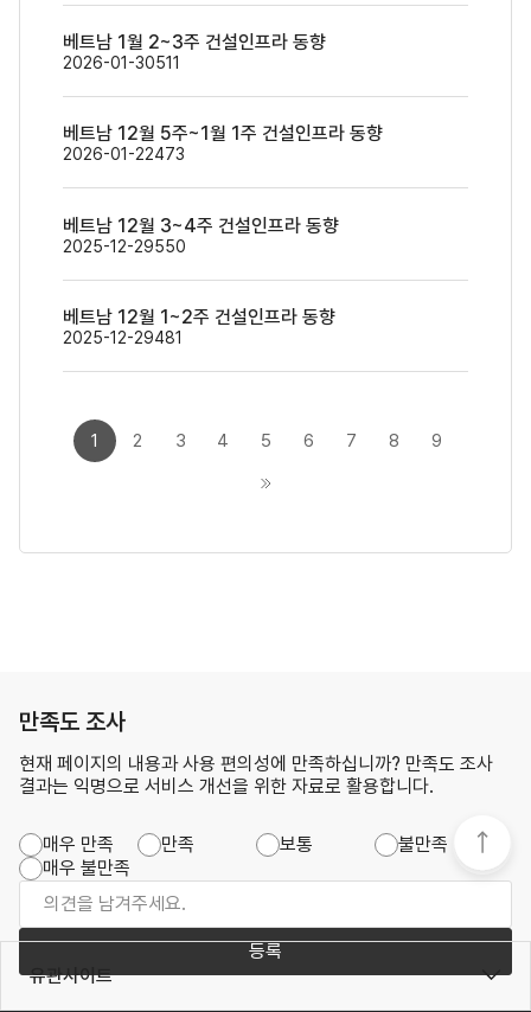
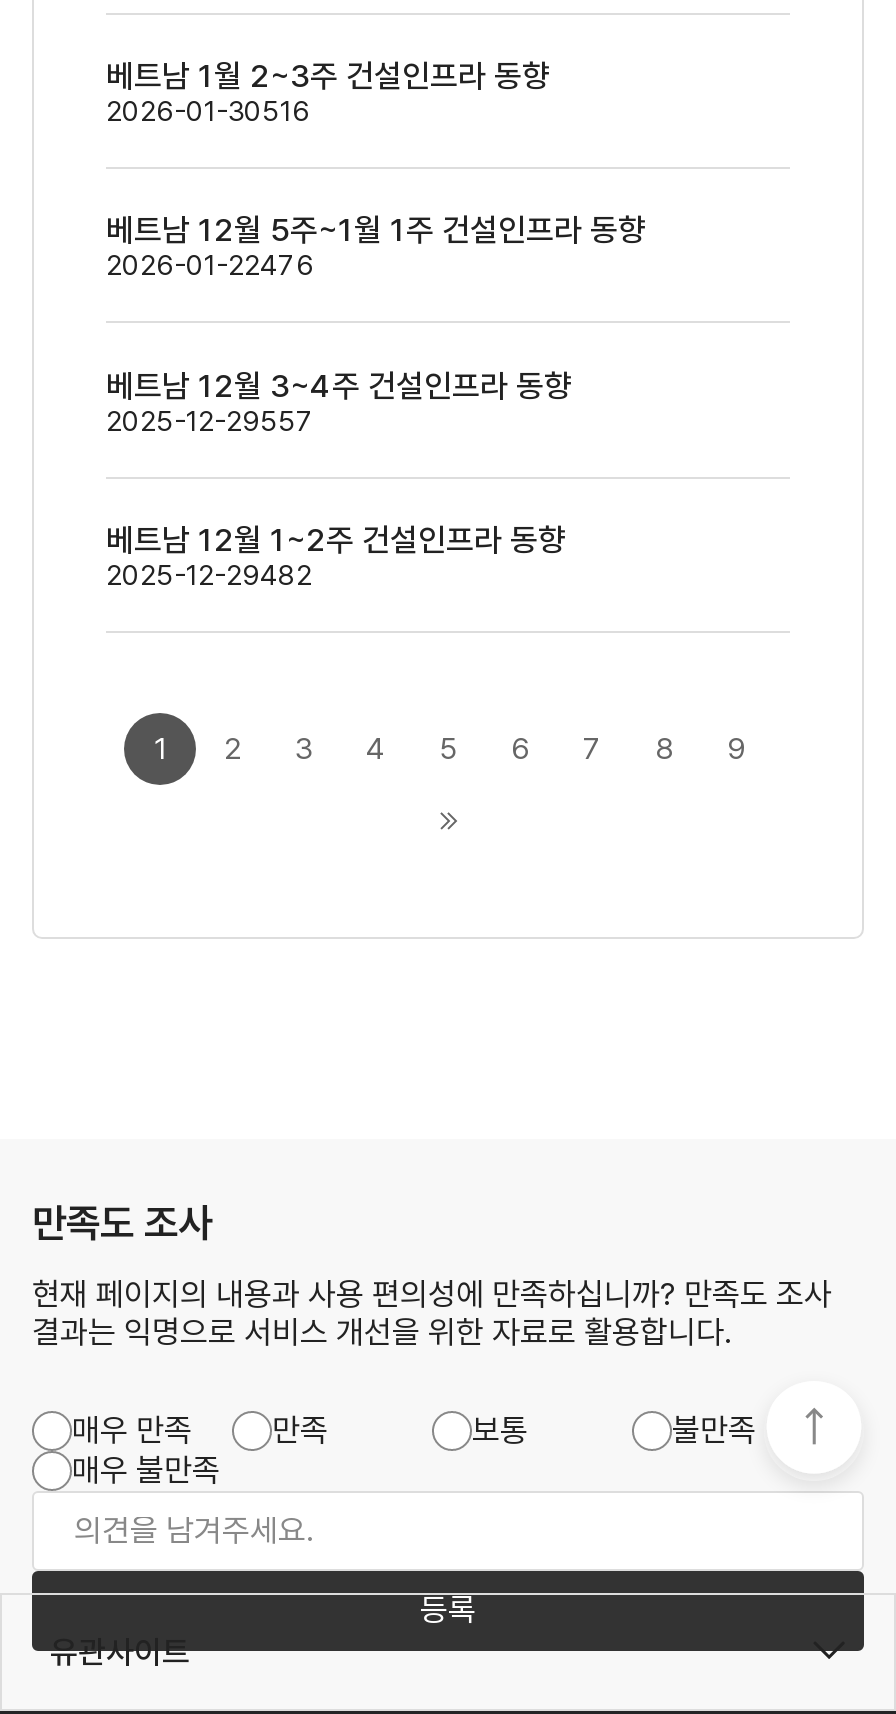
- 2026-01-30511
+ 2026-01-30516

- 2026-01-22473
+ 2026-01-22476

- 2025-12-29550
+ 2025-12-29557

- 2025-12-29481
+ 2025-12-29482
